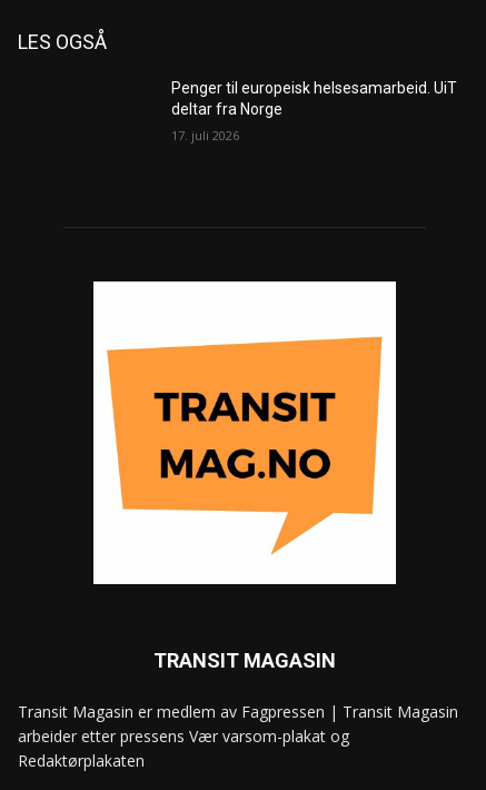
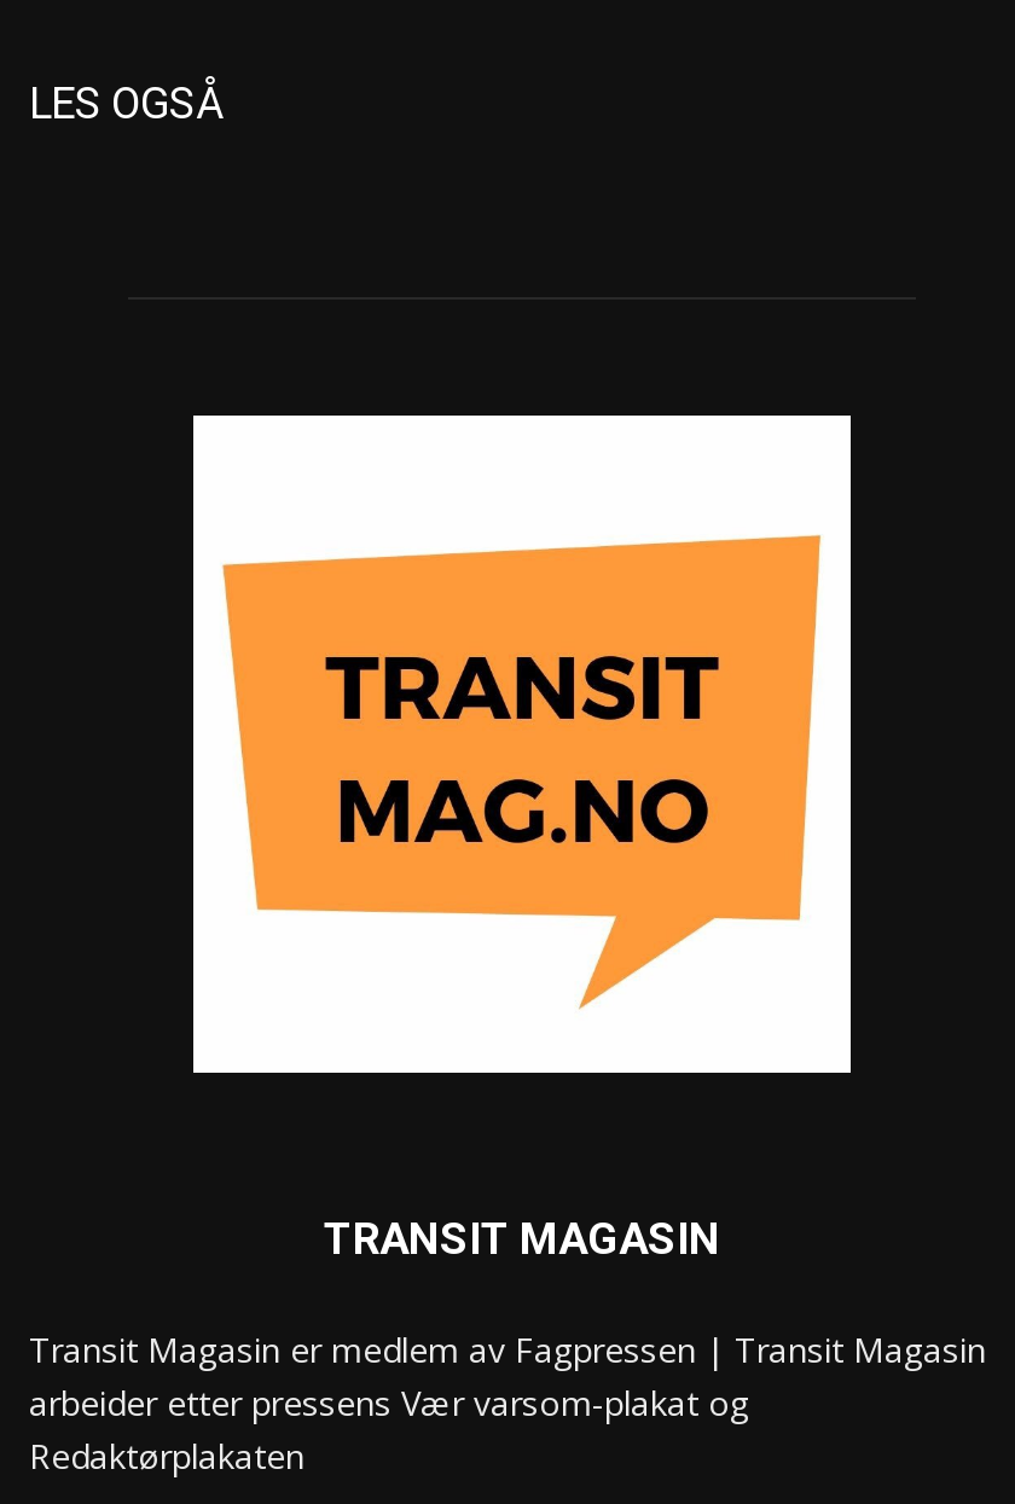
- Penger til europeisk helsesamarbeid. UiT
- deltar fra Norge
- 17. juli 2026
